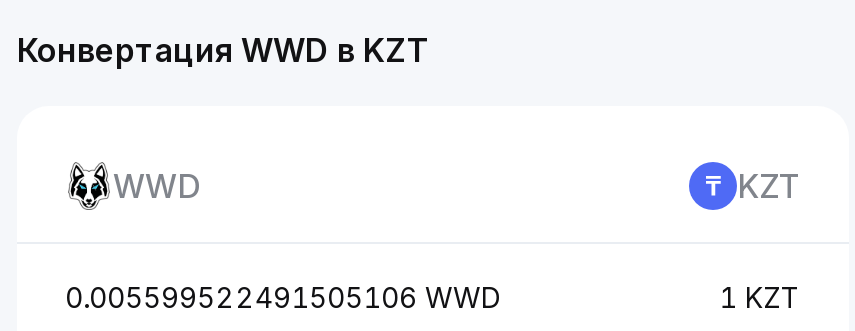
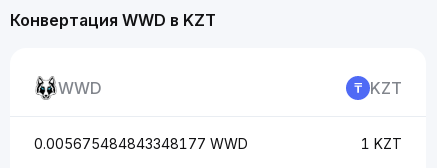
- 0.005599522491505106 WWD
+ 0.005675484843348177 WWD
